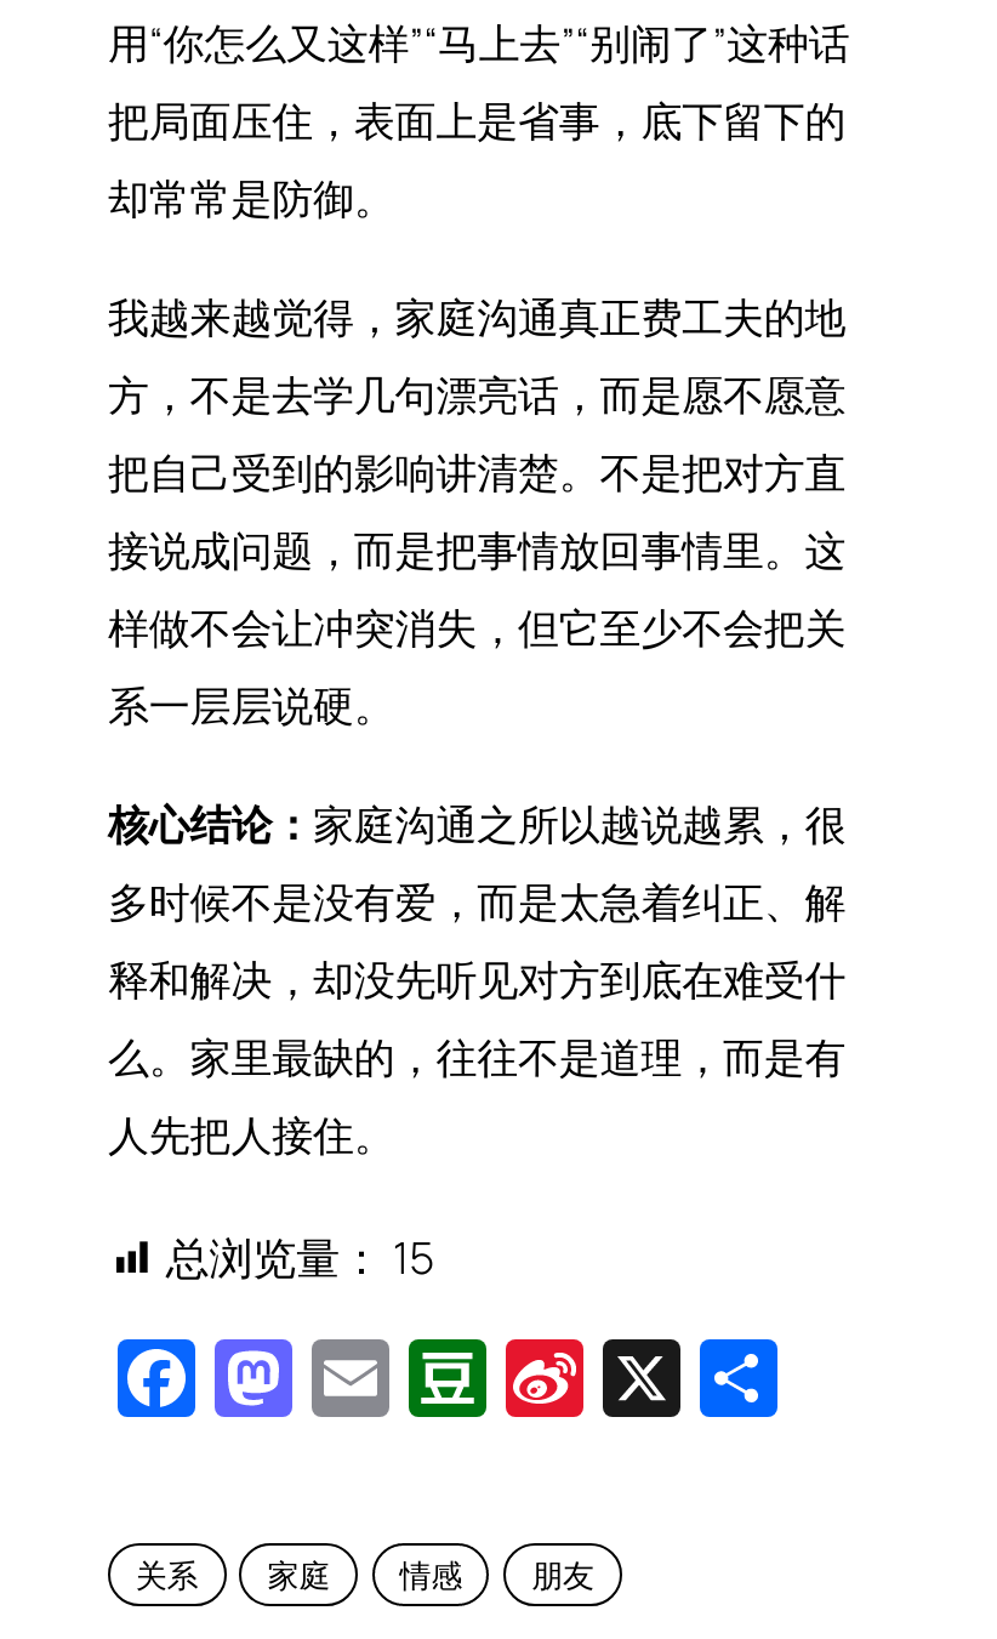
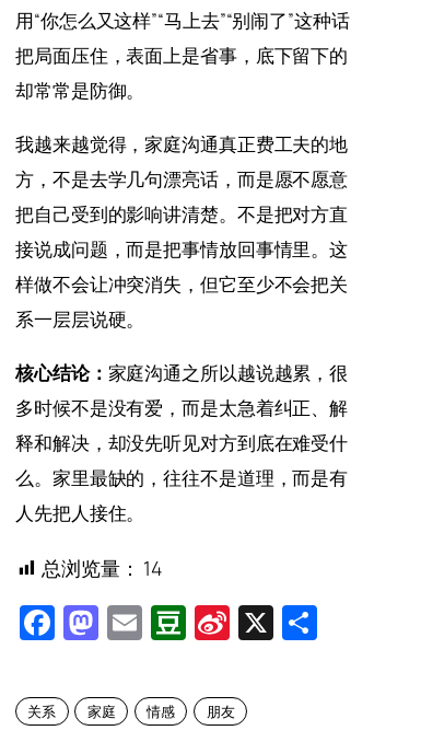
- 总浏览量： 15
+ 总浏览量： 14
